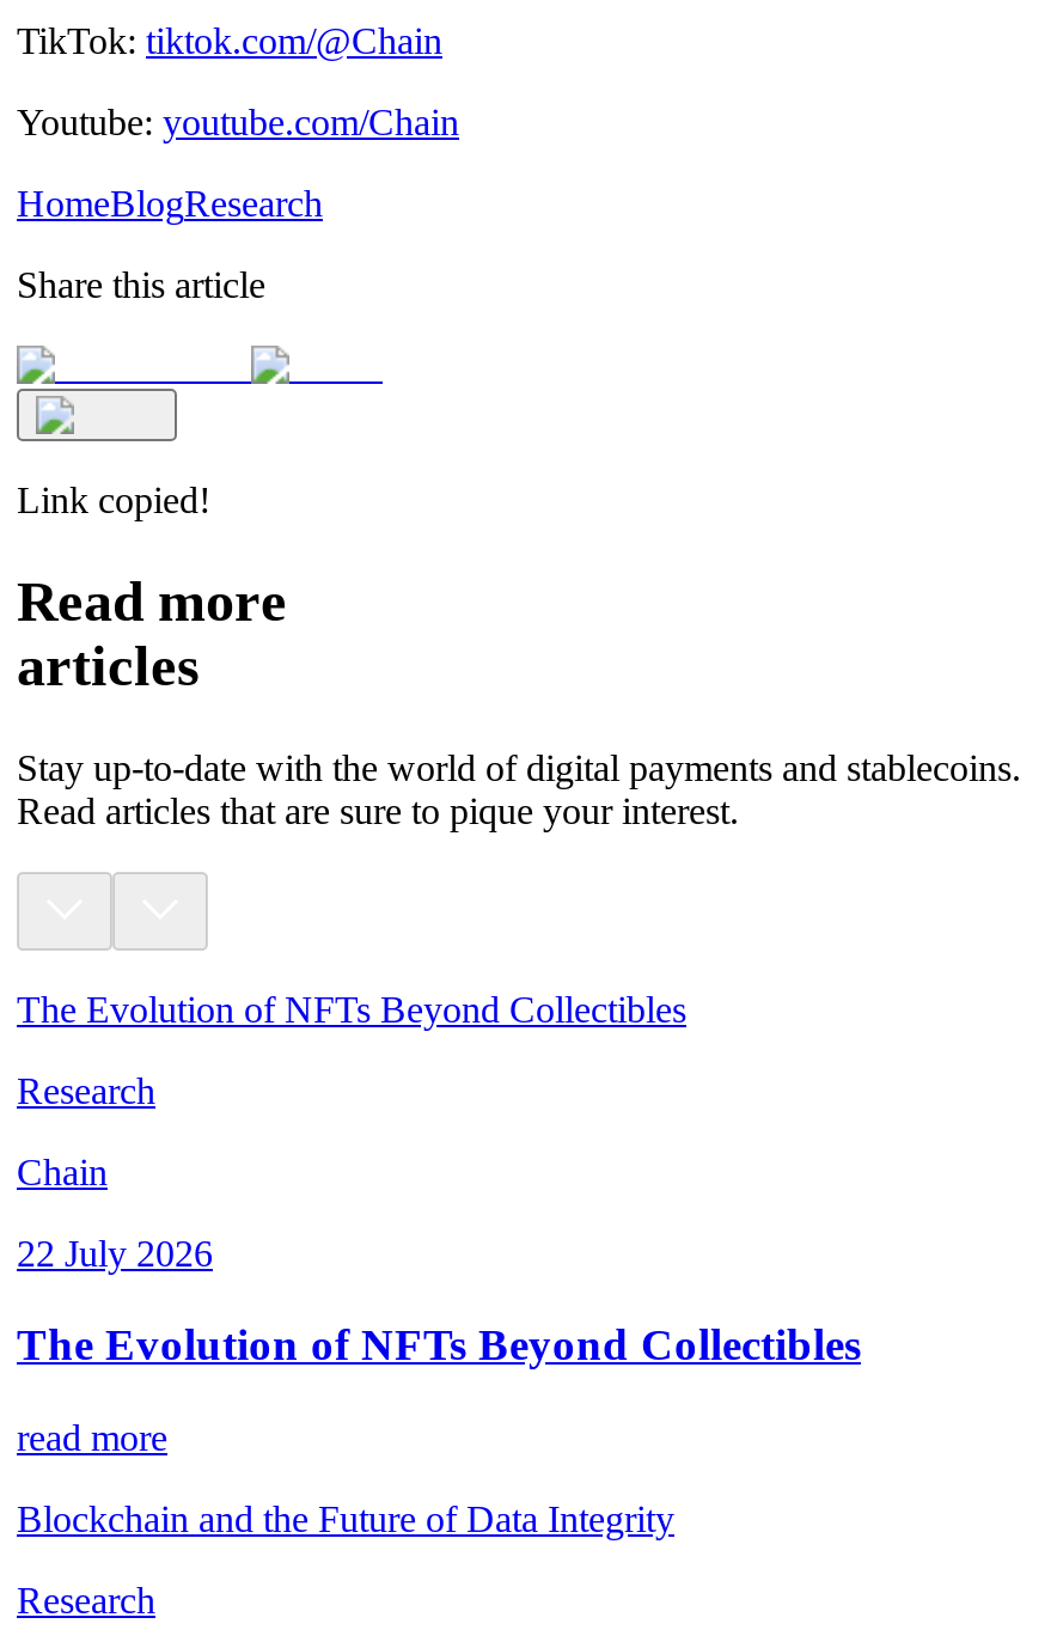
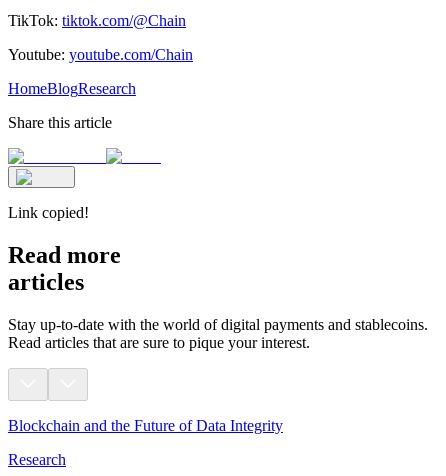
- The Evolution of NFTs Beyond Collectibles
- Research
- Chain
- 22 July 2026
- The Evolution of NFTs Beyond Collectibles
- read more
